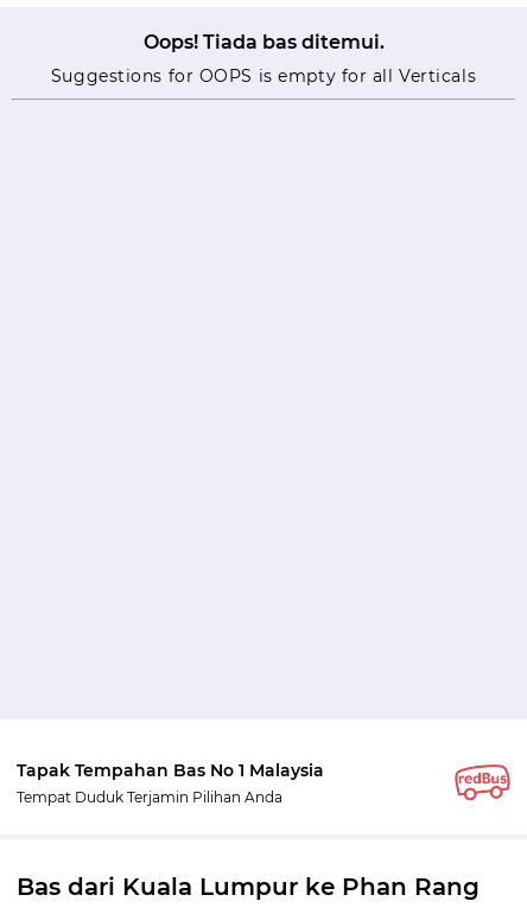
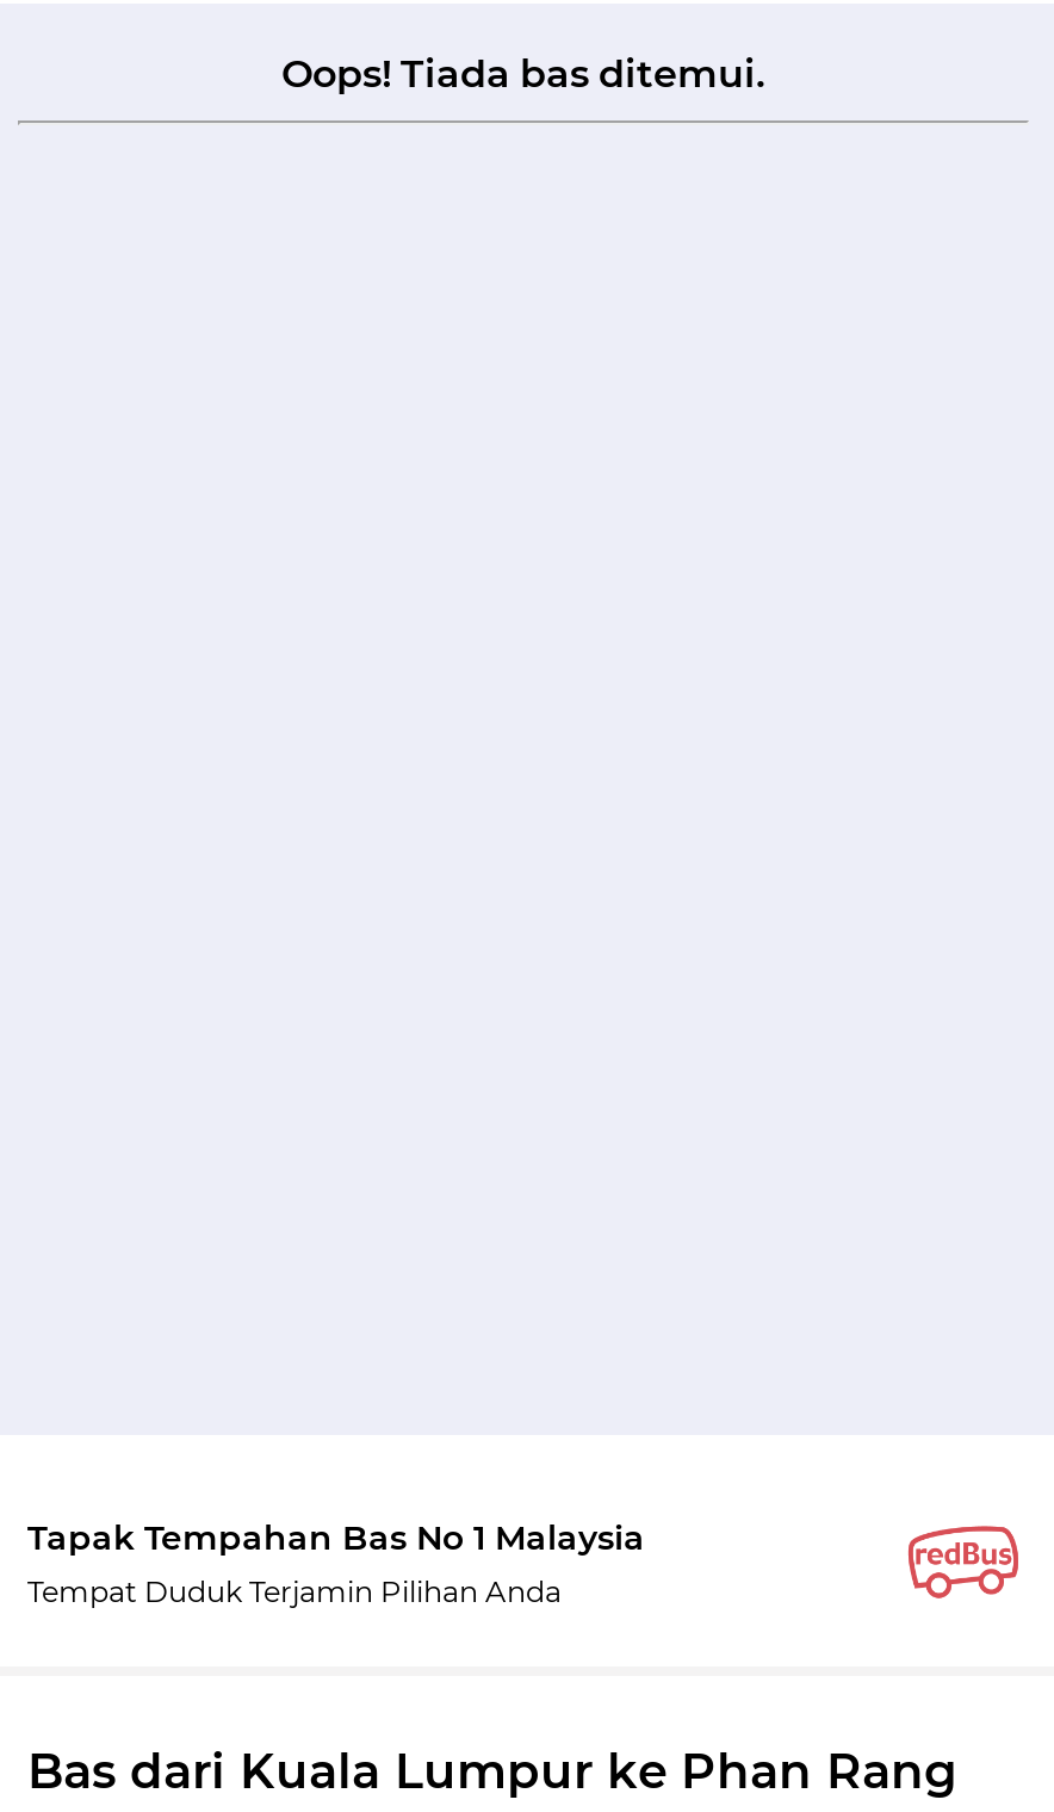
- Suggestions for OOPS is empty for all Verticals
